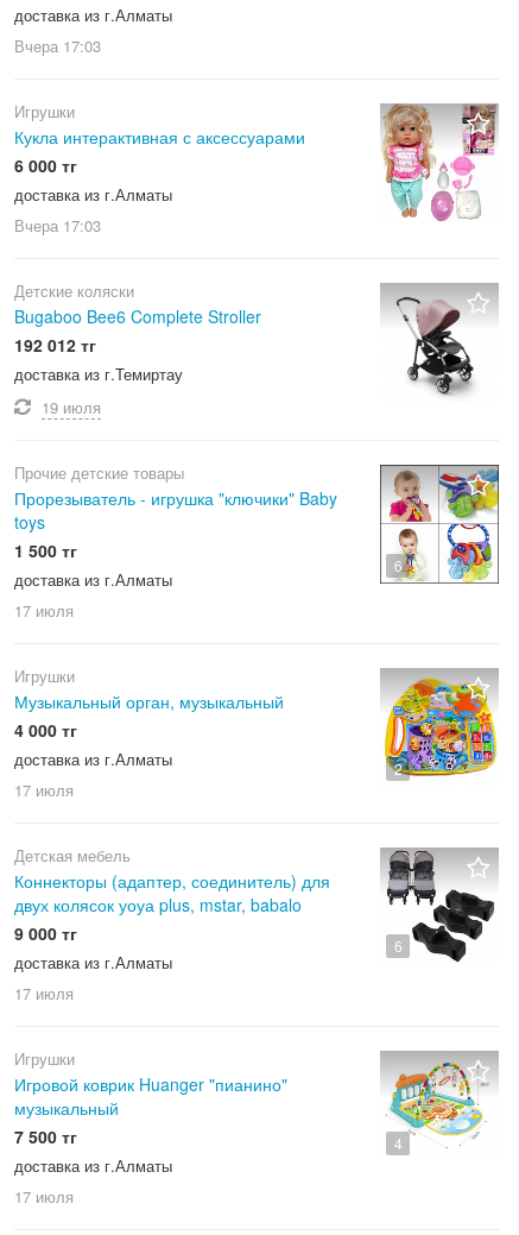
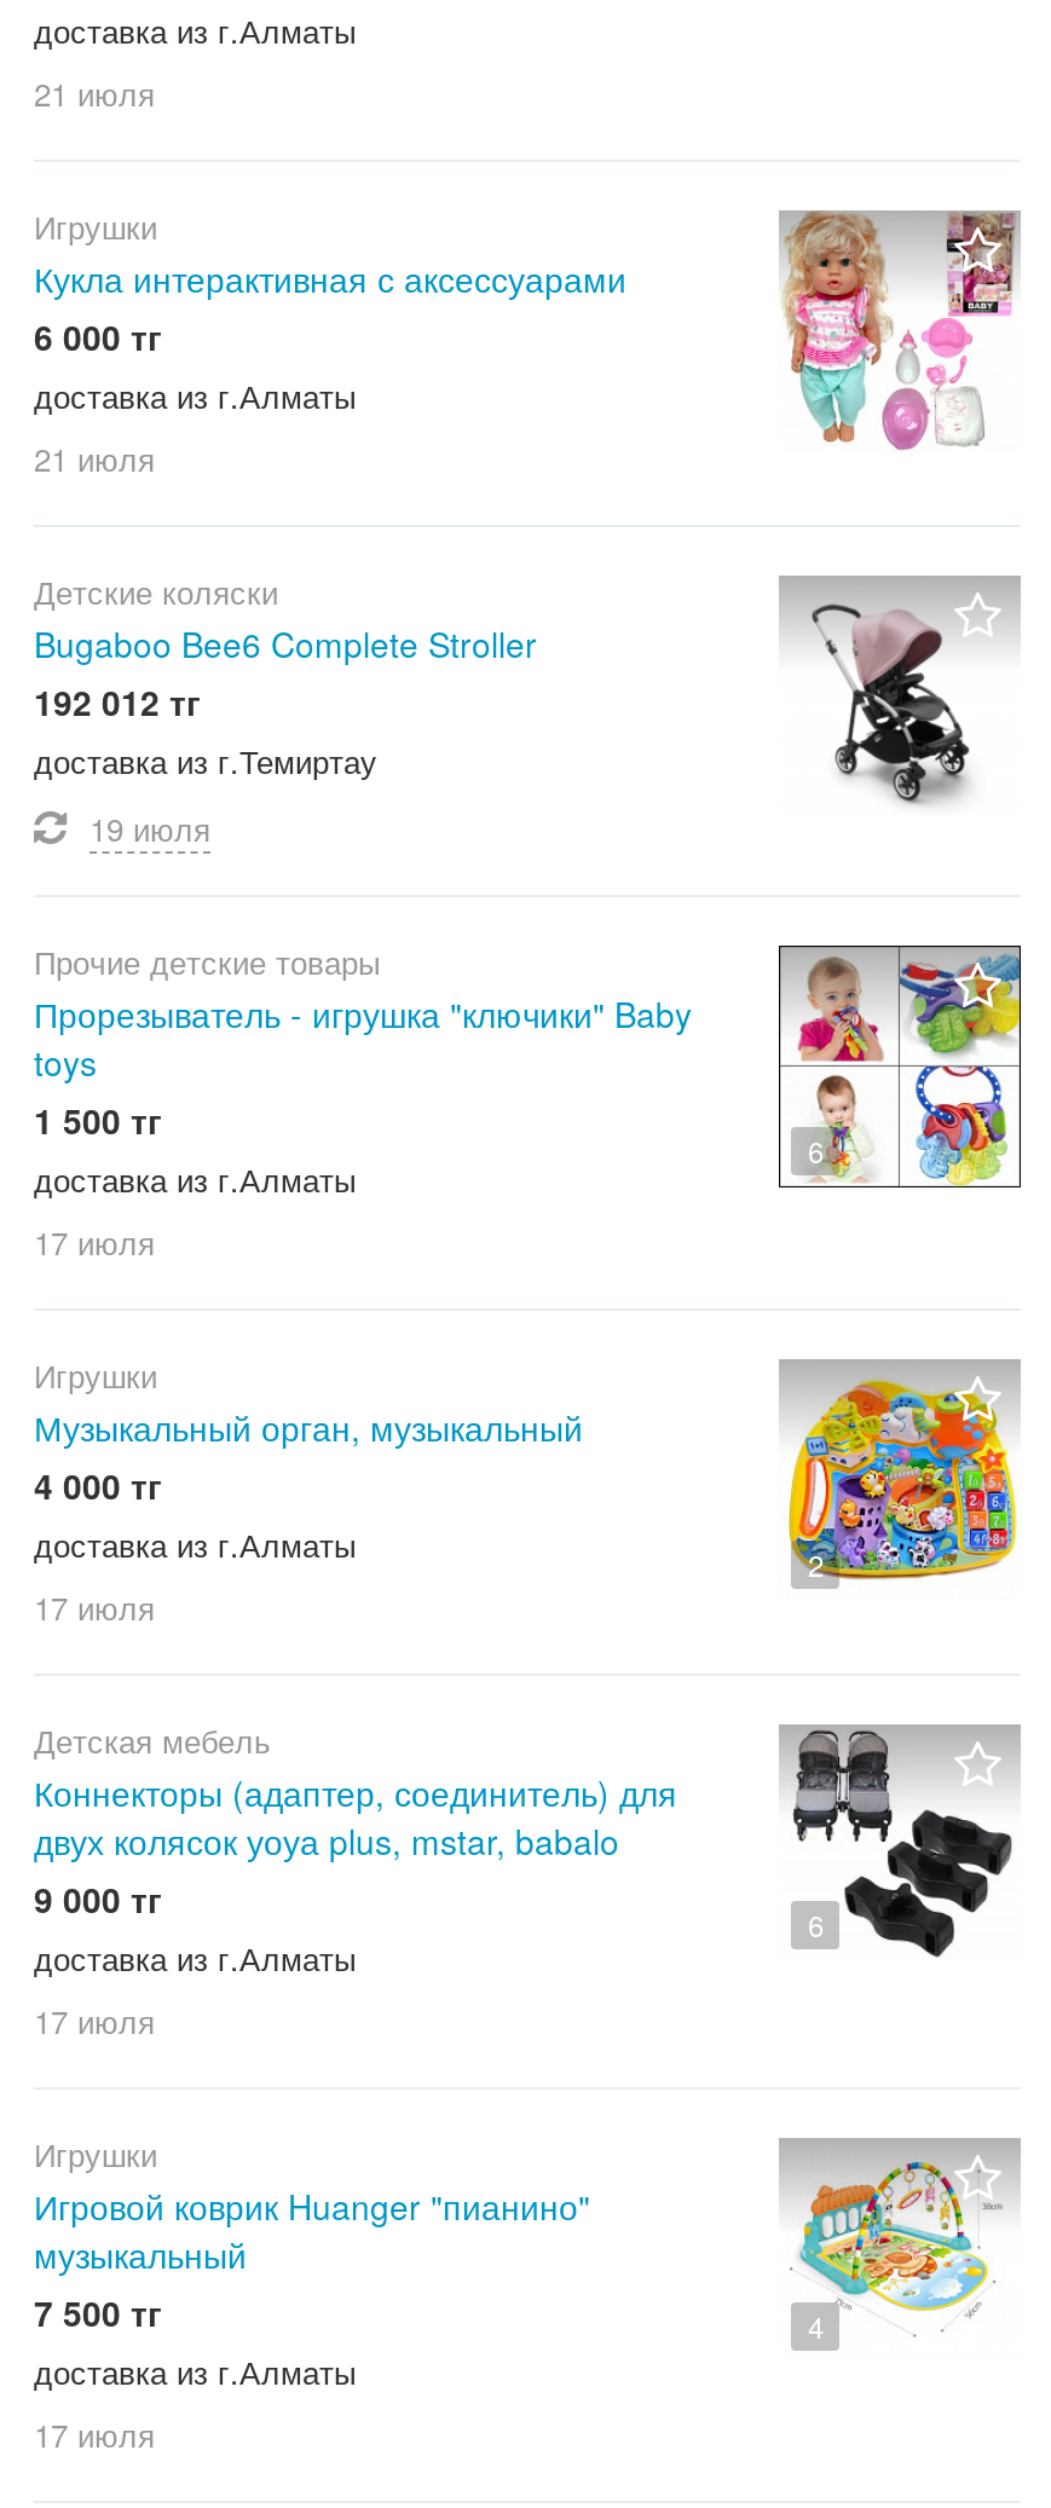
- Вчера 17:03
+ 21 июля

- Вчера 17:03
+ 21 июля
